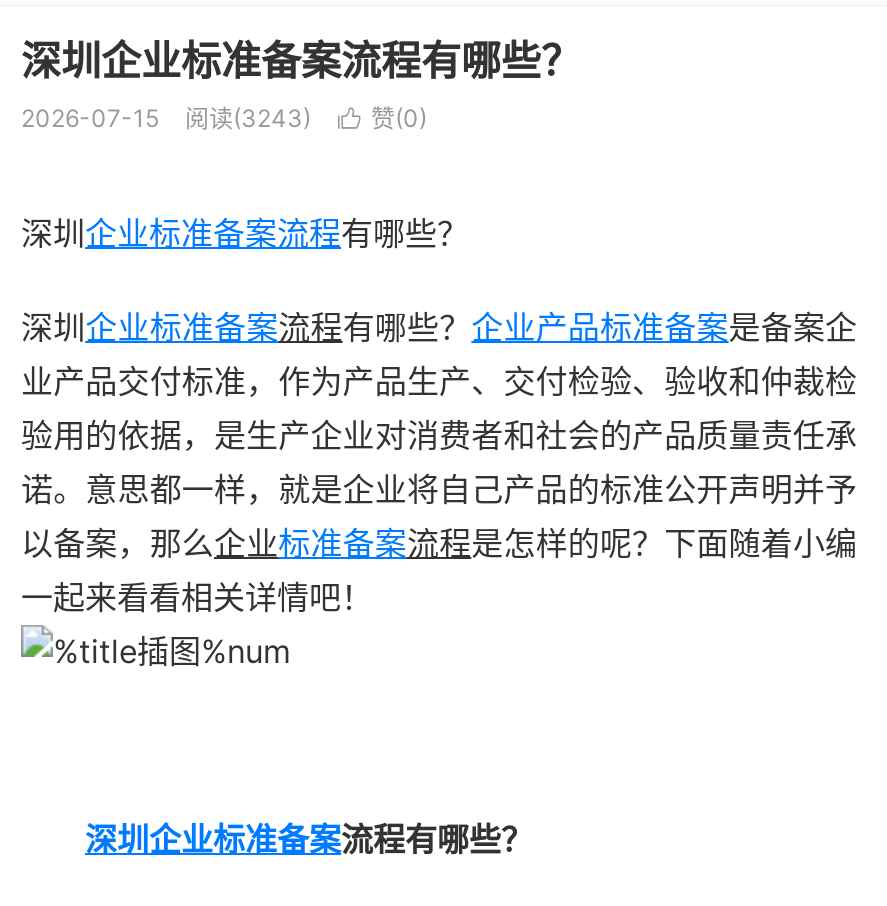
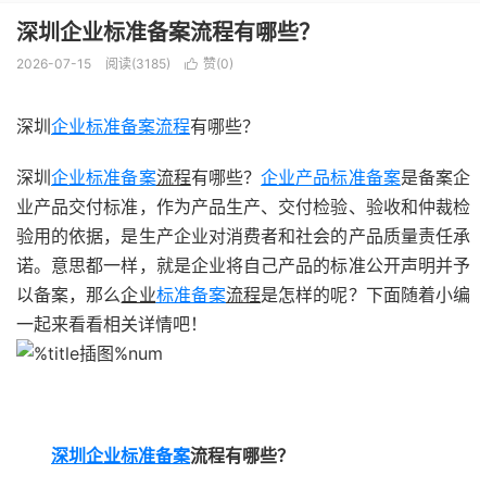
- 阅读(3243)
+ 阅读(3185)
